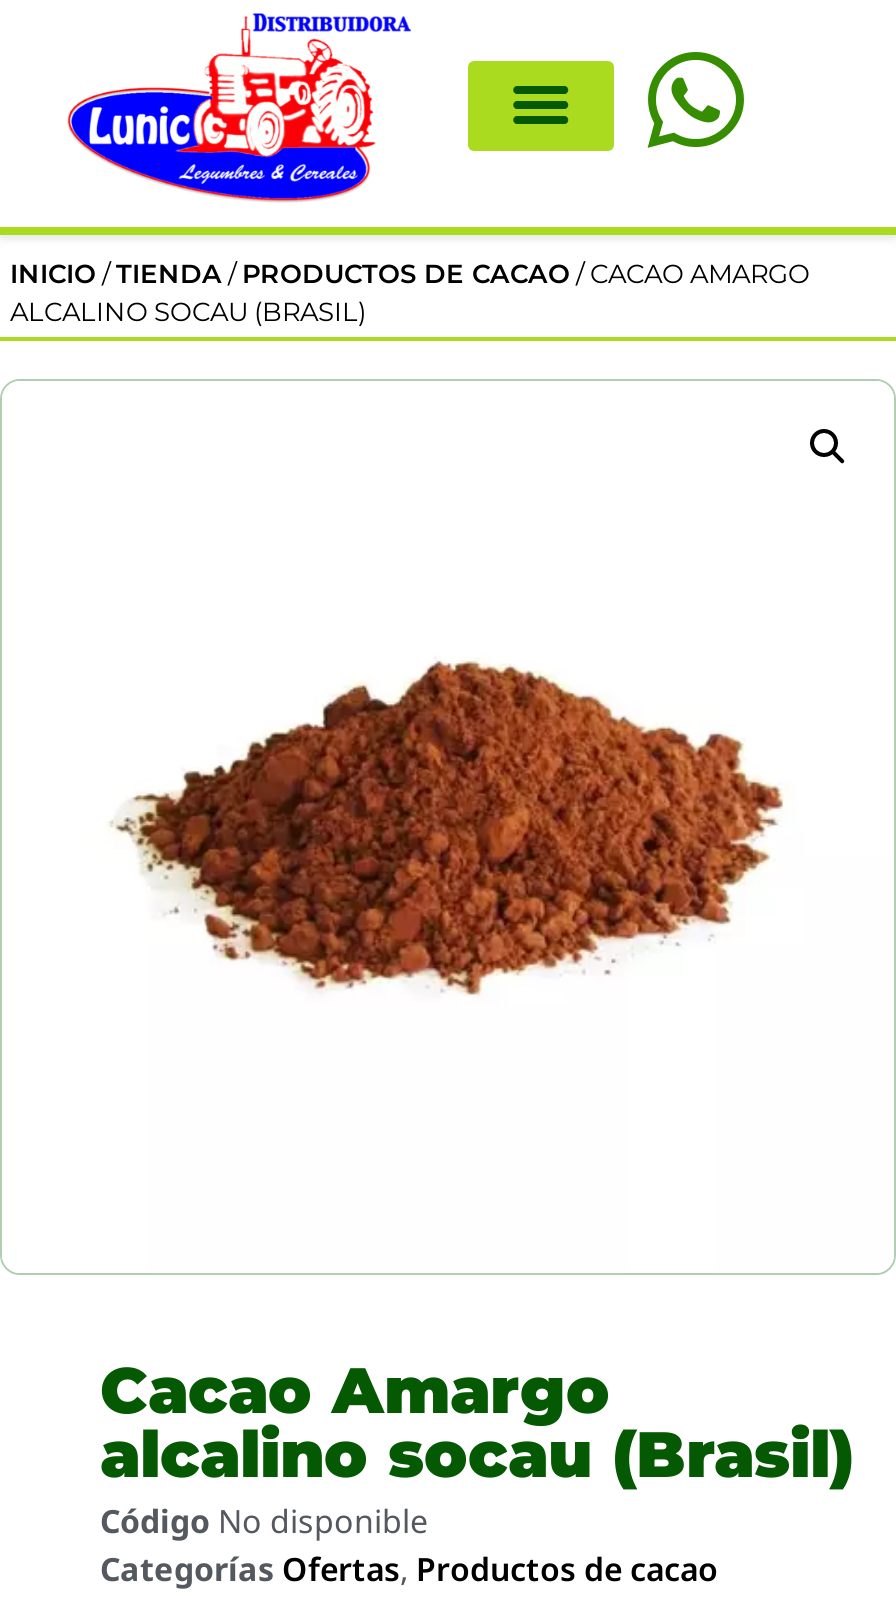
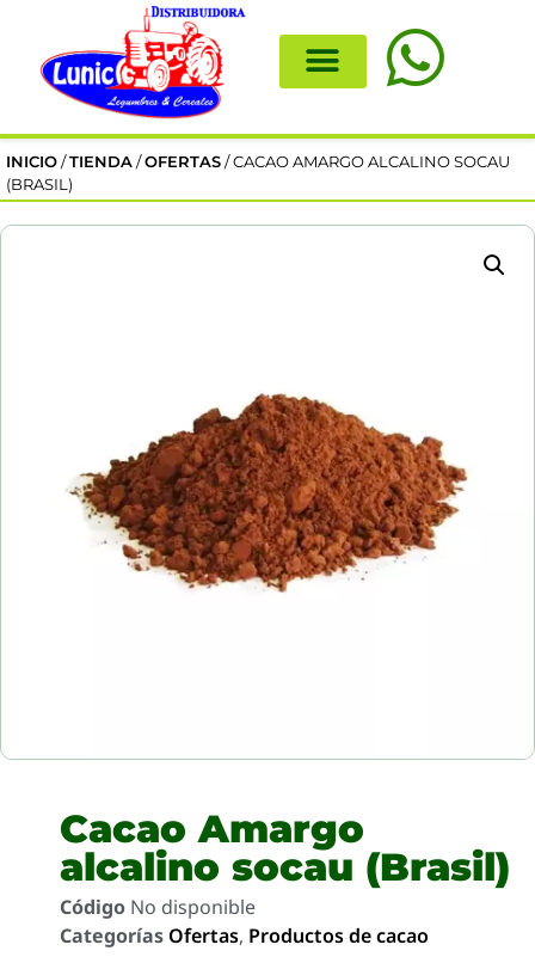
- INICIO /TIENDA / PRODUCTOS DE CACAO / CACAO AMARGO
- ALCALINO SOCAU (BRASIL)
+ INICIO /TIENDA / OFERTAS / CACAO AMARGO ALCALINO SOCAU
+ (BRASIL)
